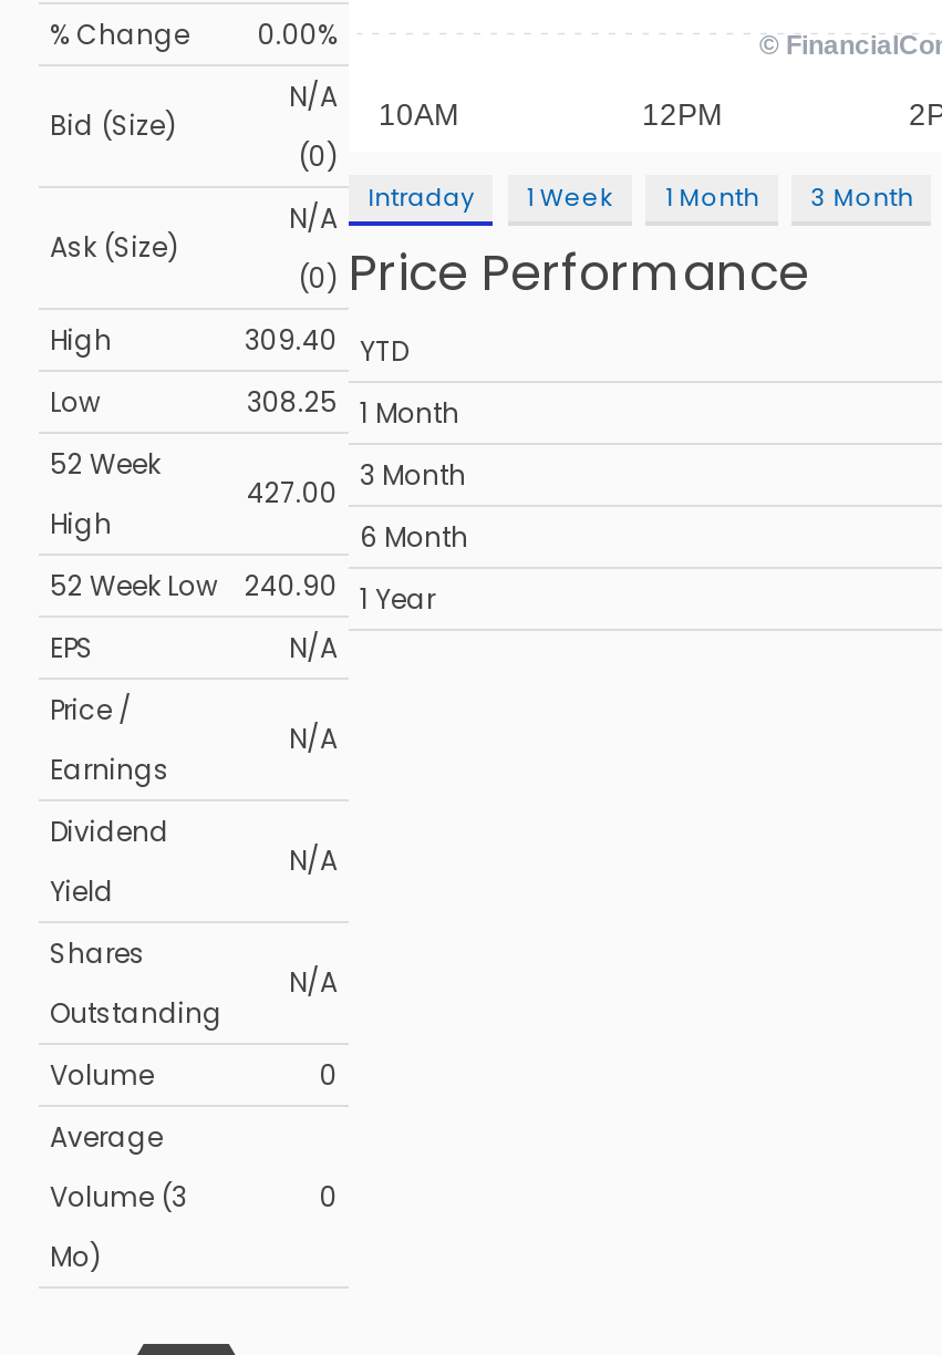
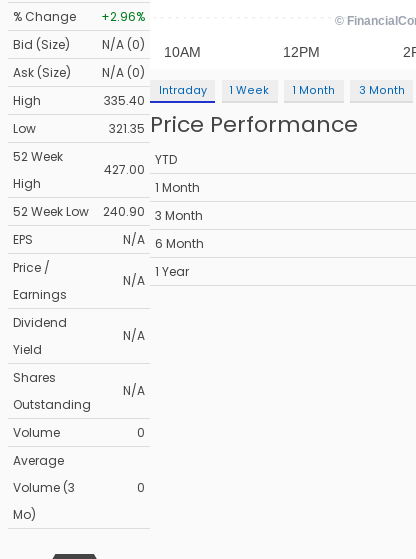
- % Change 0.00%
+ % Change +2.96%

- 309.40
+ 335.40

- 308.25
+ 321.35
